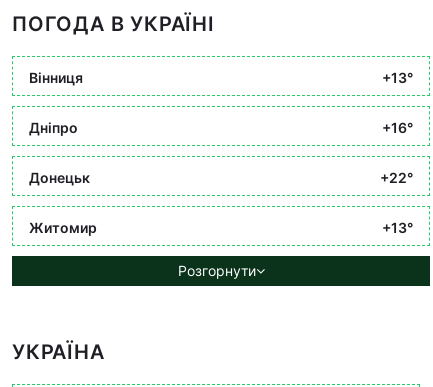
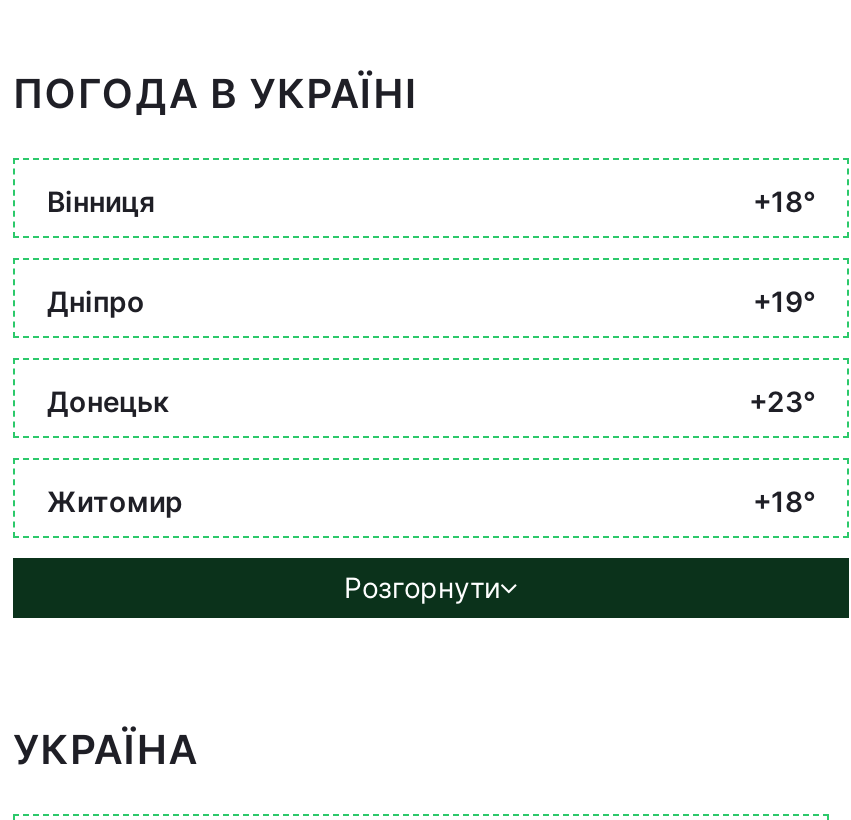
- +13°
+ +18°

- +16°
+ +19°

- +22°
+ +23°

- +13°
+ +18°
